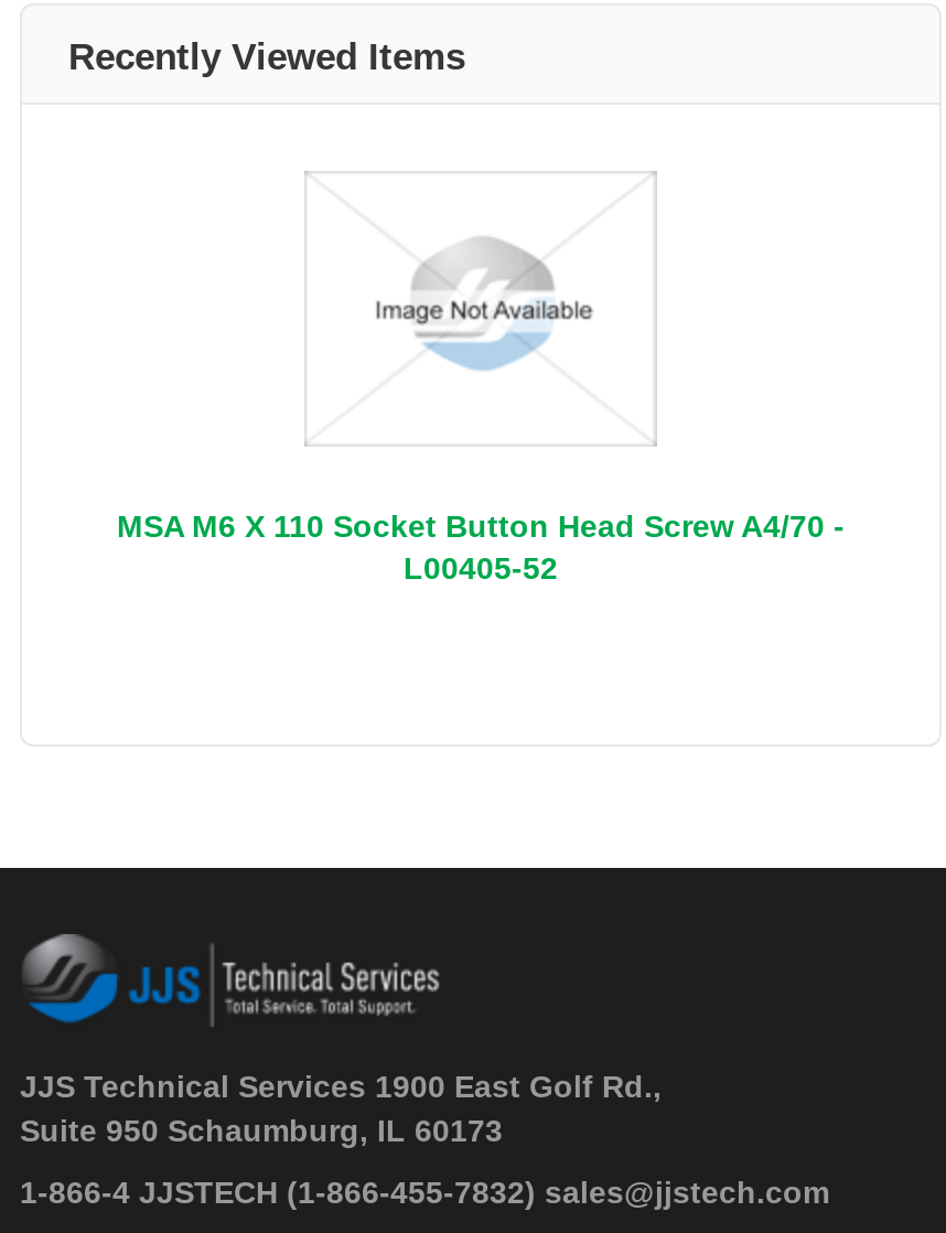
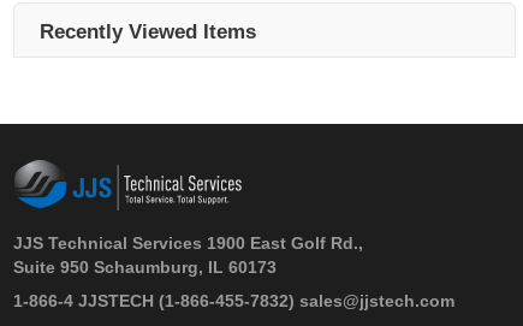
- [image]

- MSA M6 X 110 Socket Button Head Screw A4/70 -
- L00405-52
